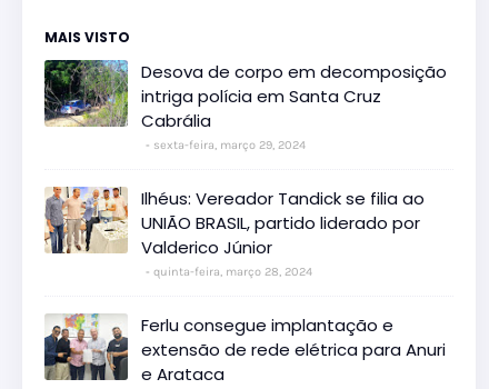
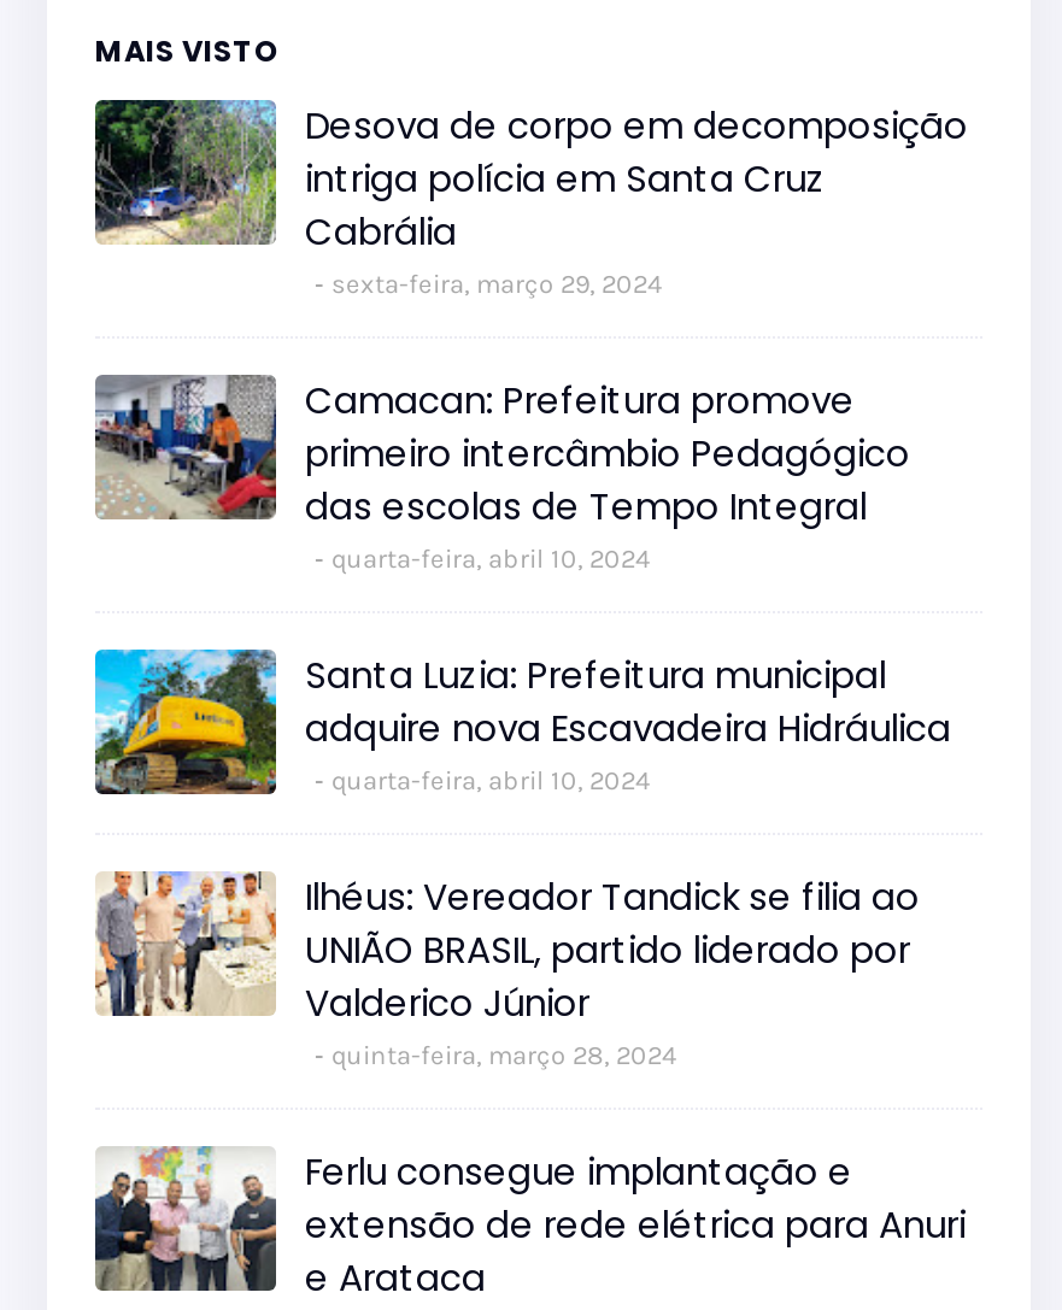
+ [image]
+ Camacan: Prefeitura promove
+ primeiro intercâmbio Pedagógico
+ das escolas de Tempo Integral
+ quarta-feira, abril 10, 2024
+ Santa Luzia: Prefeitura municipal
+ adquire nova Escavadeira Hidráulica
+ quarta-feira, abril 10, 2024

+ [image]
